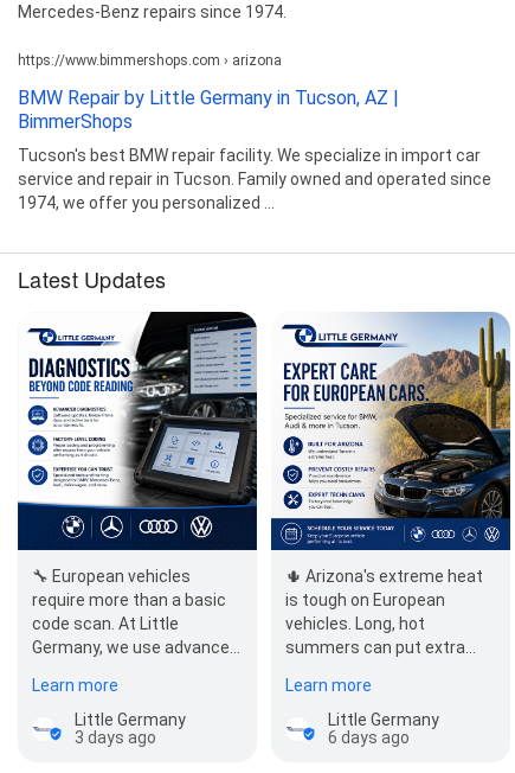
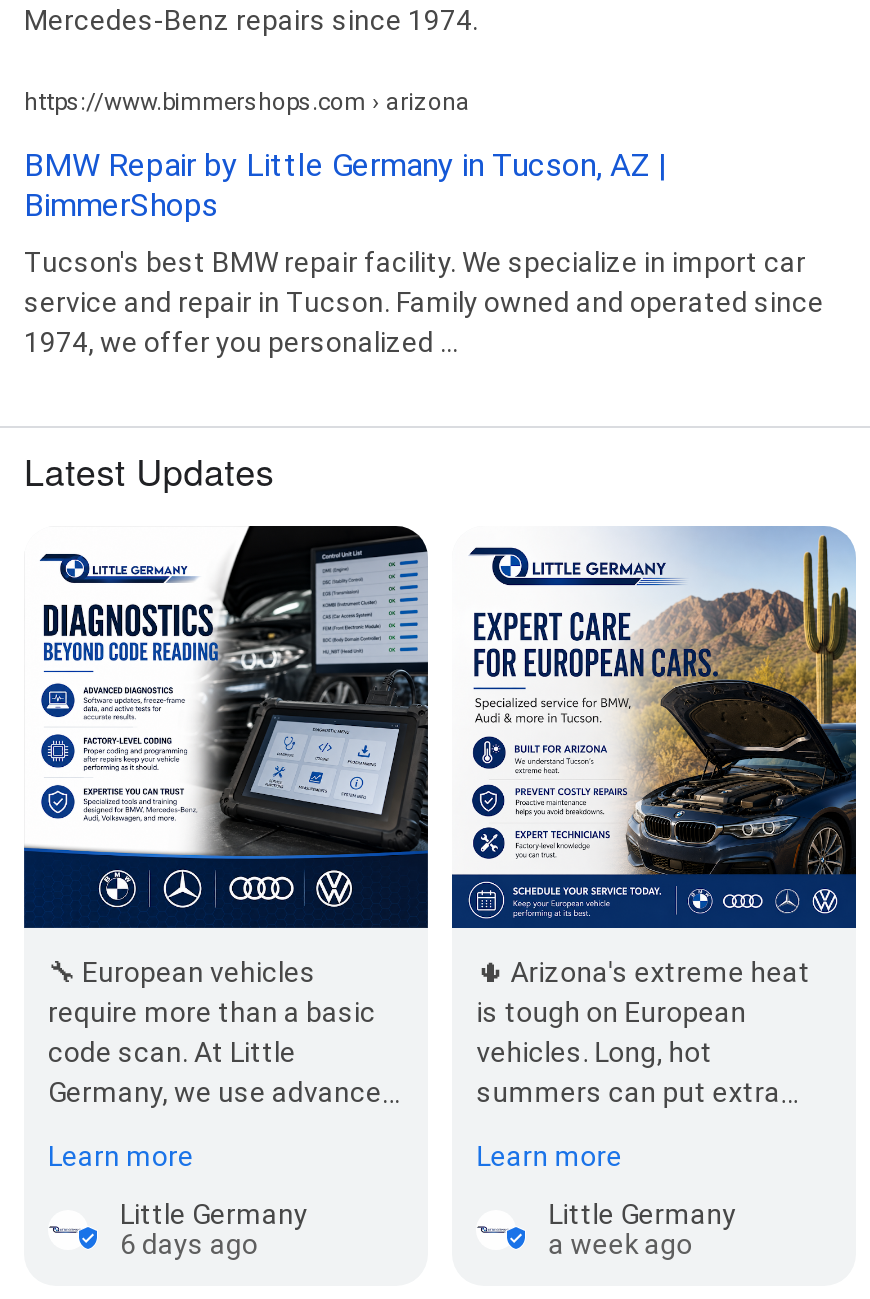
- 3 days ago
+ 6 days ago

- 6 days ago
+ a week ago
